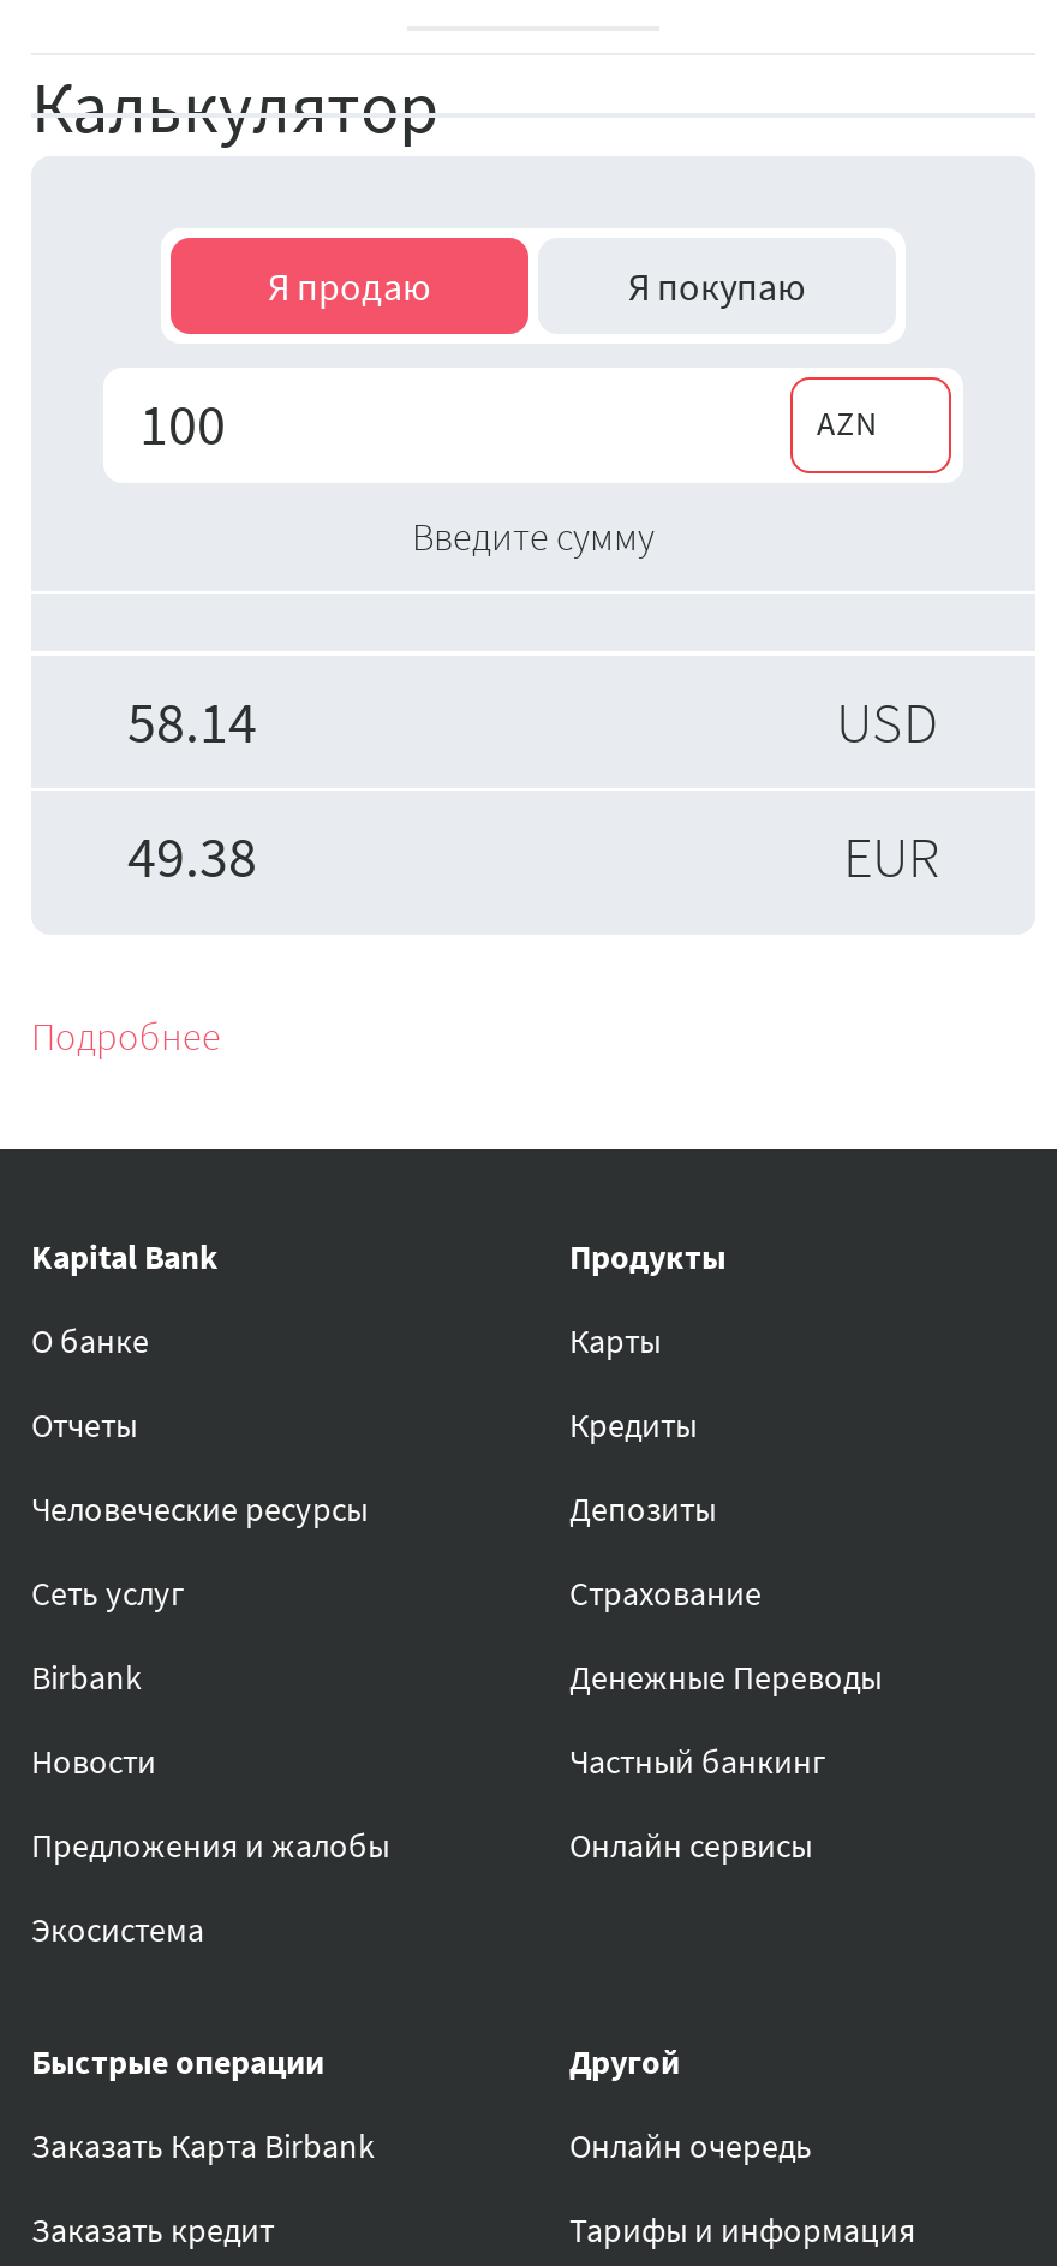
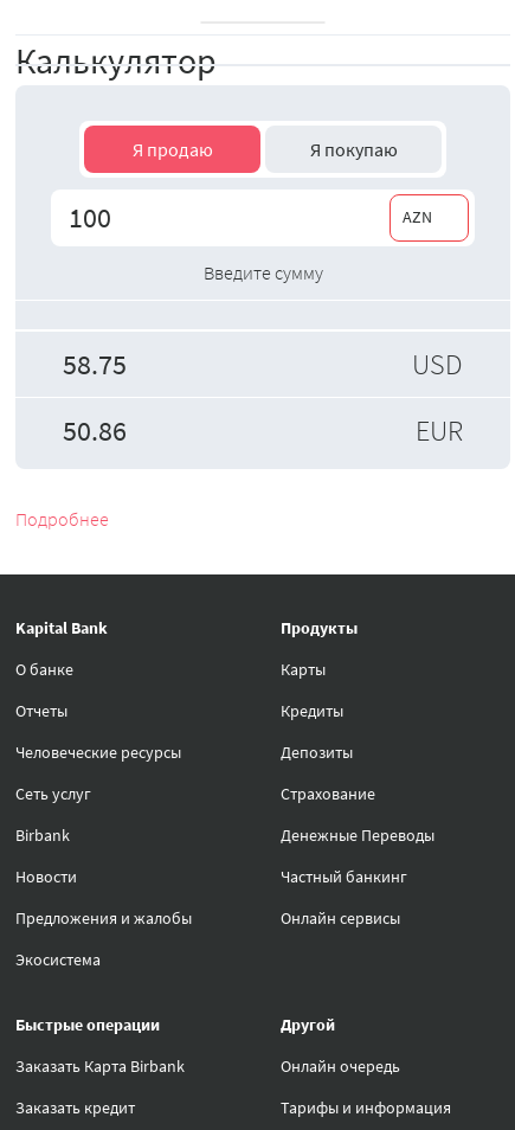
- 58.14
+ 58.75

- 49.38
+ 50.86
